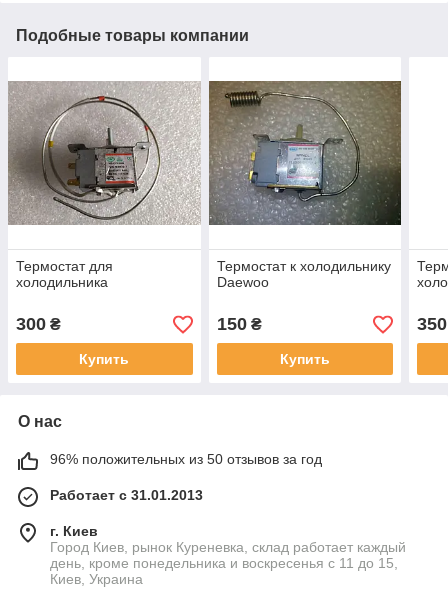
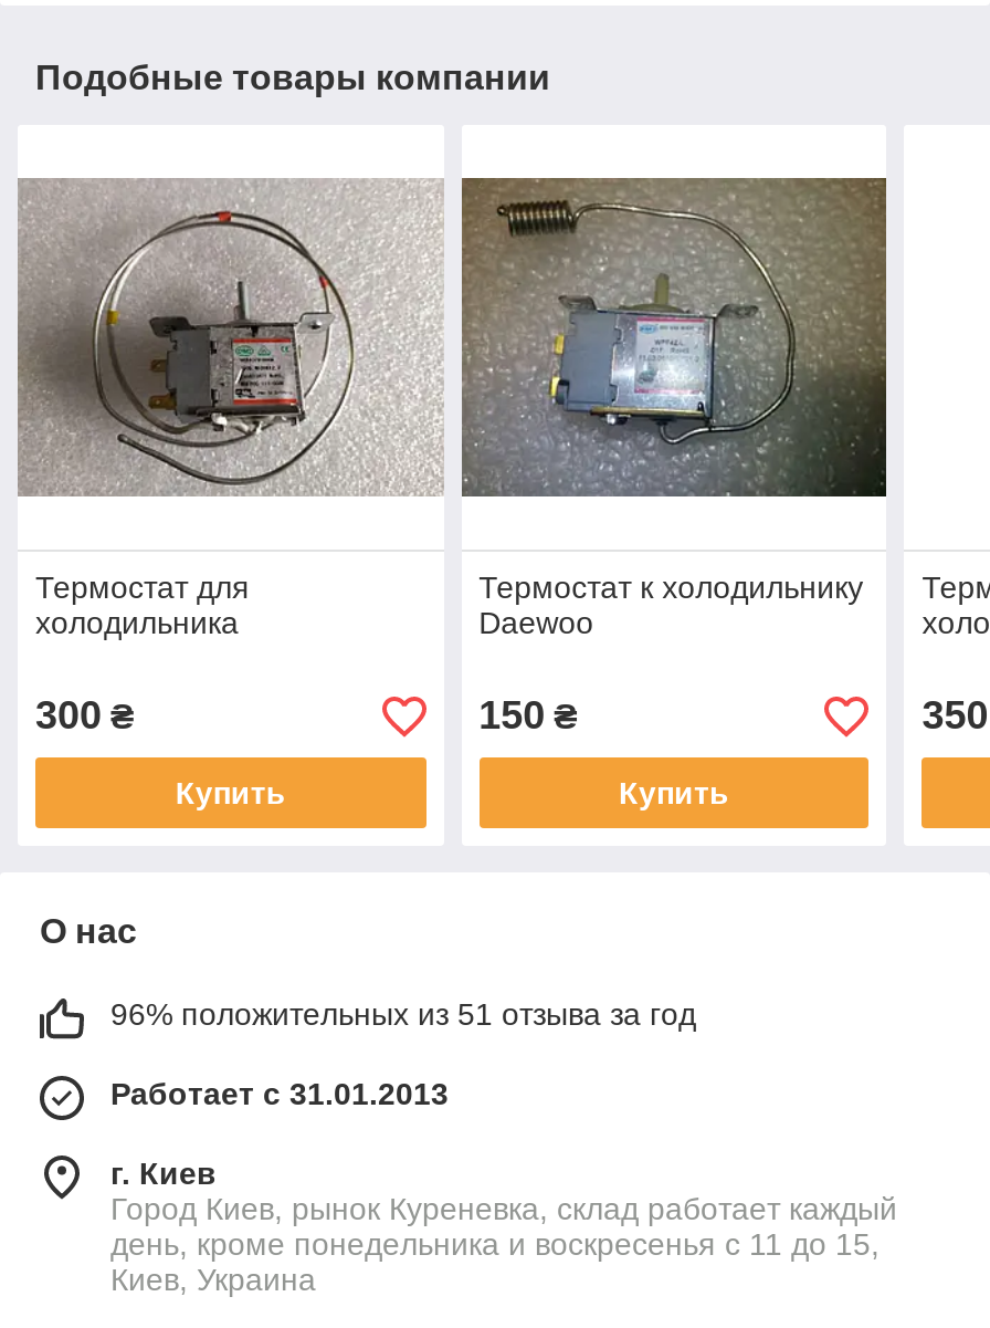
- 96% положительных из 50 отзывов за год
+ 96% положительных из 51 отзыва за год
